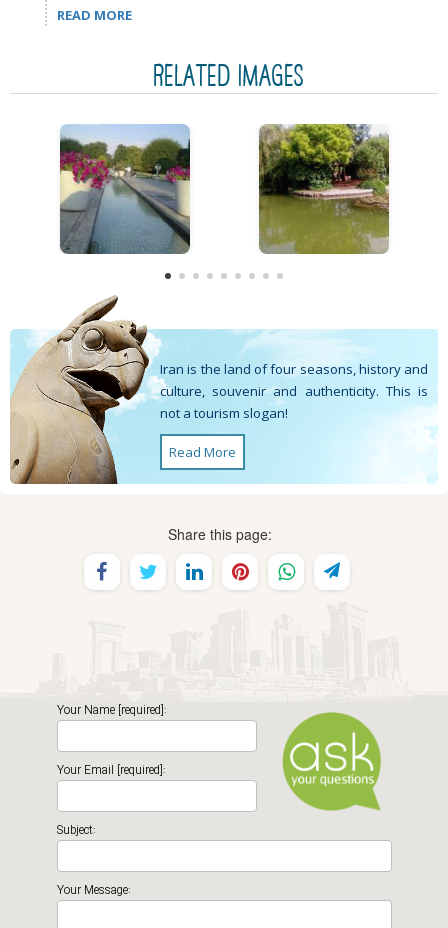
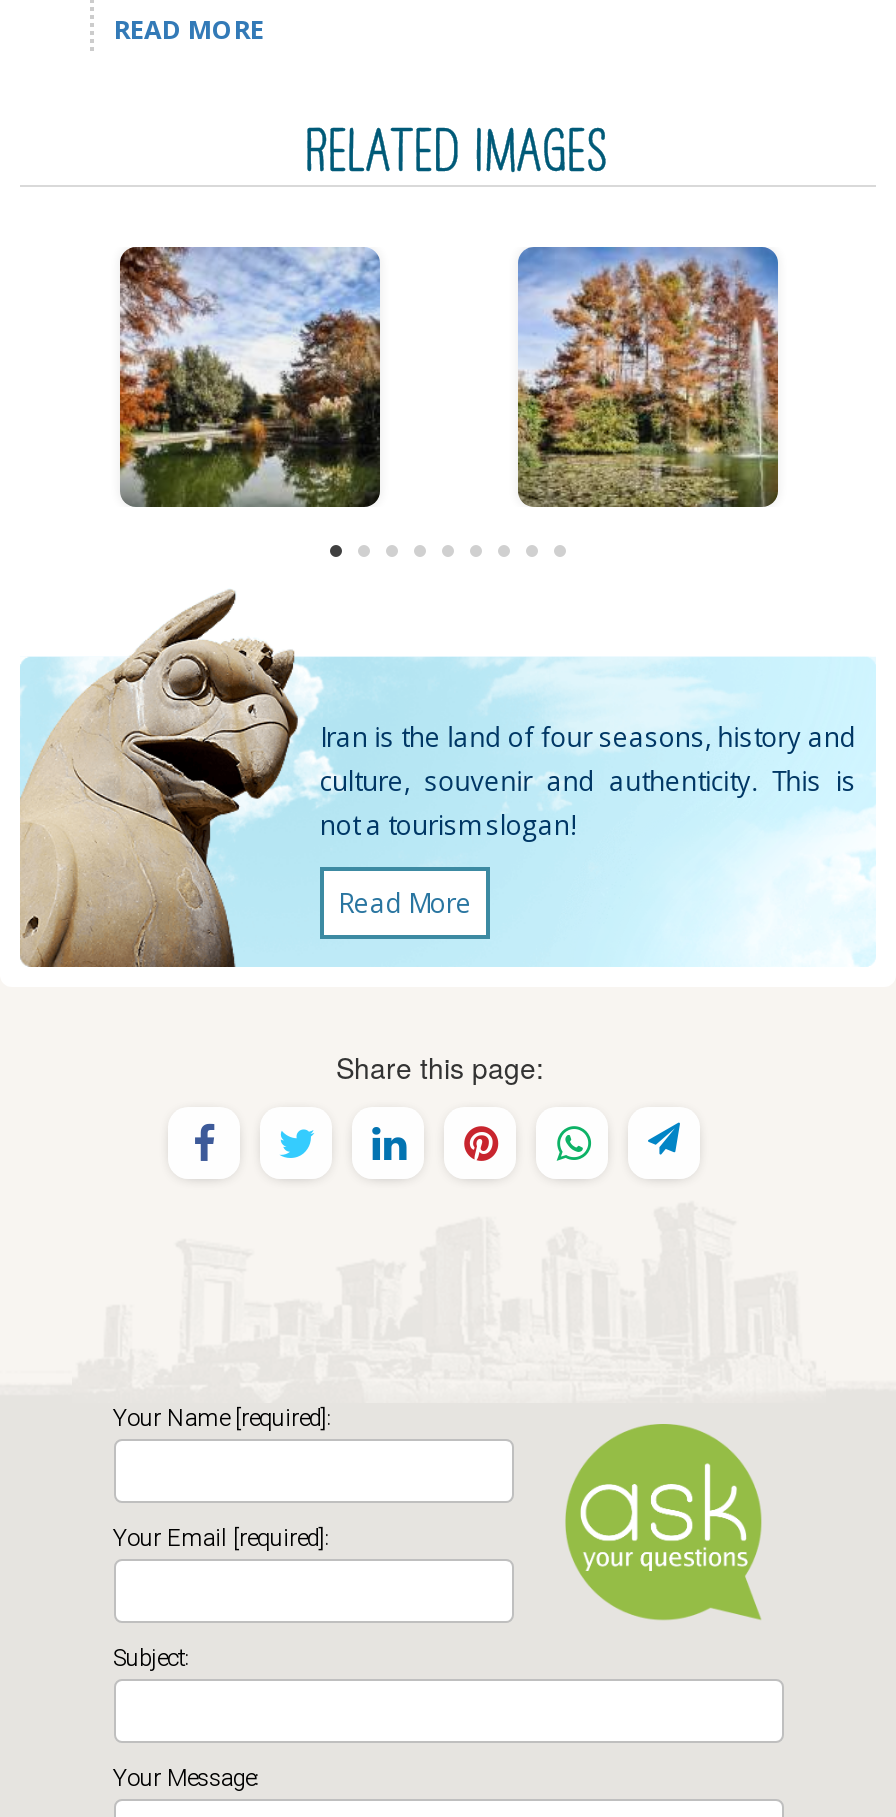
- [image]
+ [image]

- [image]
+ [image]
